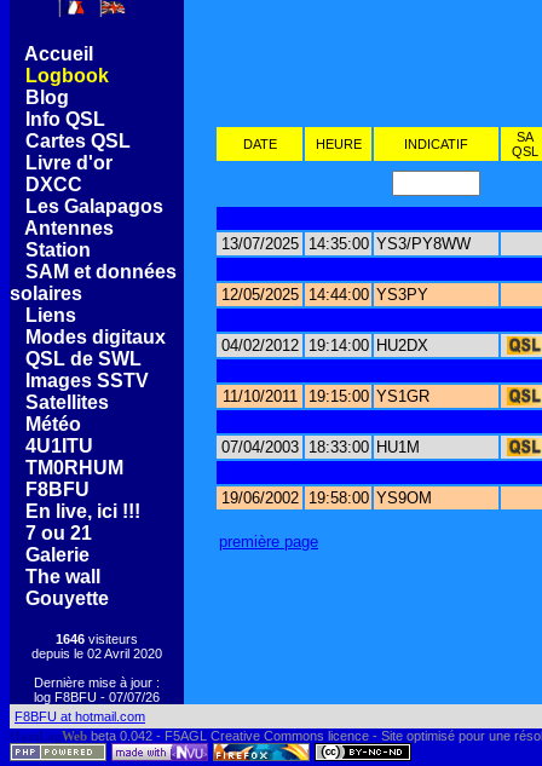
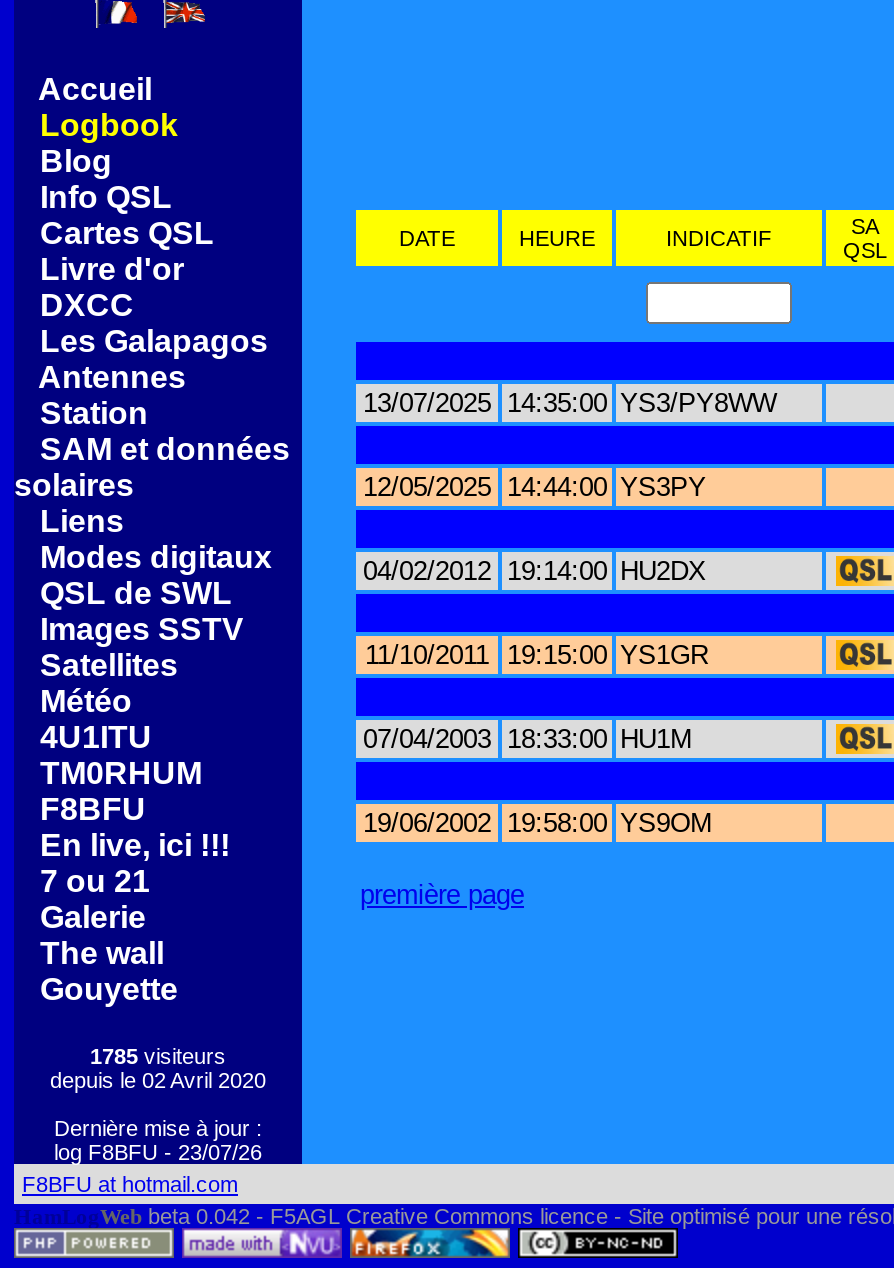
- 1646 visiteurs
+ 1785 visiteurs

- log F8BFU - 07/07/26
+ log F8BFU - 23/07/26
